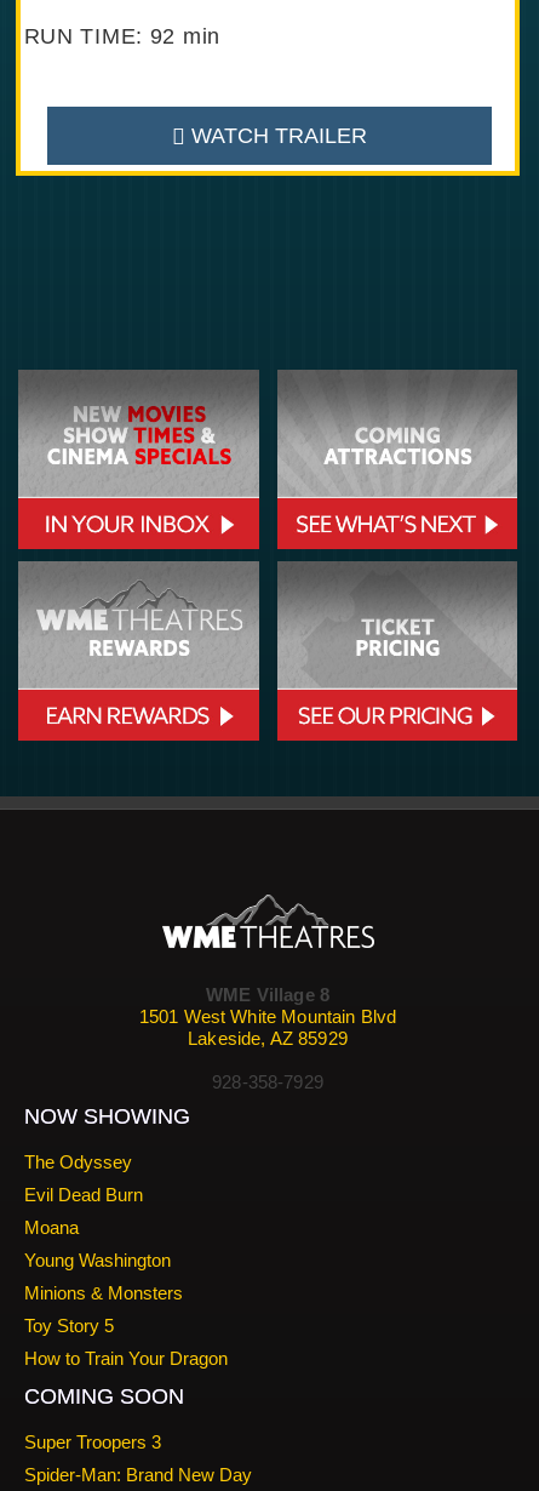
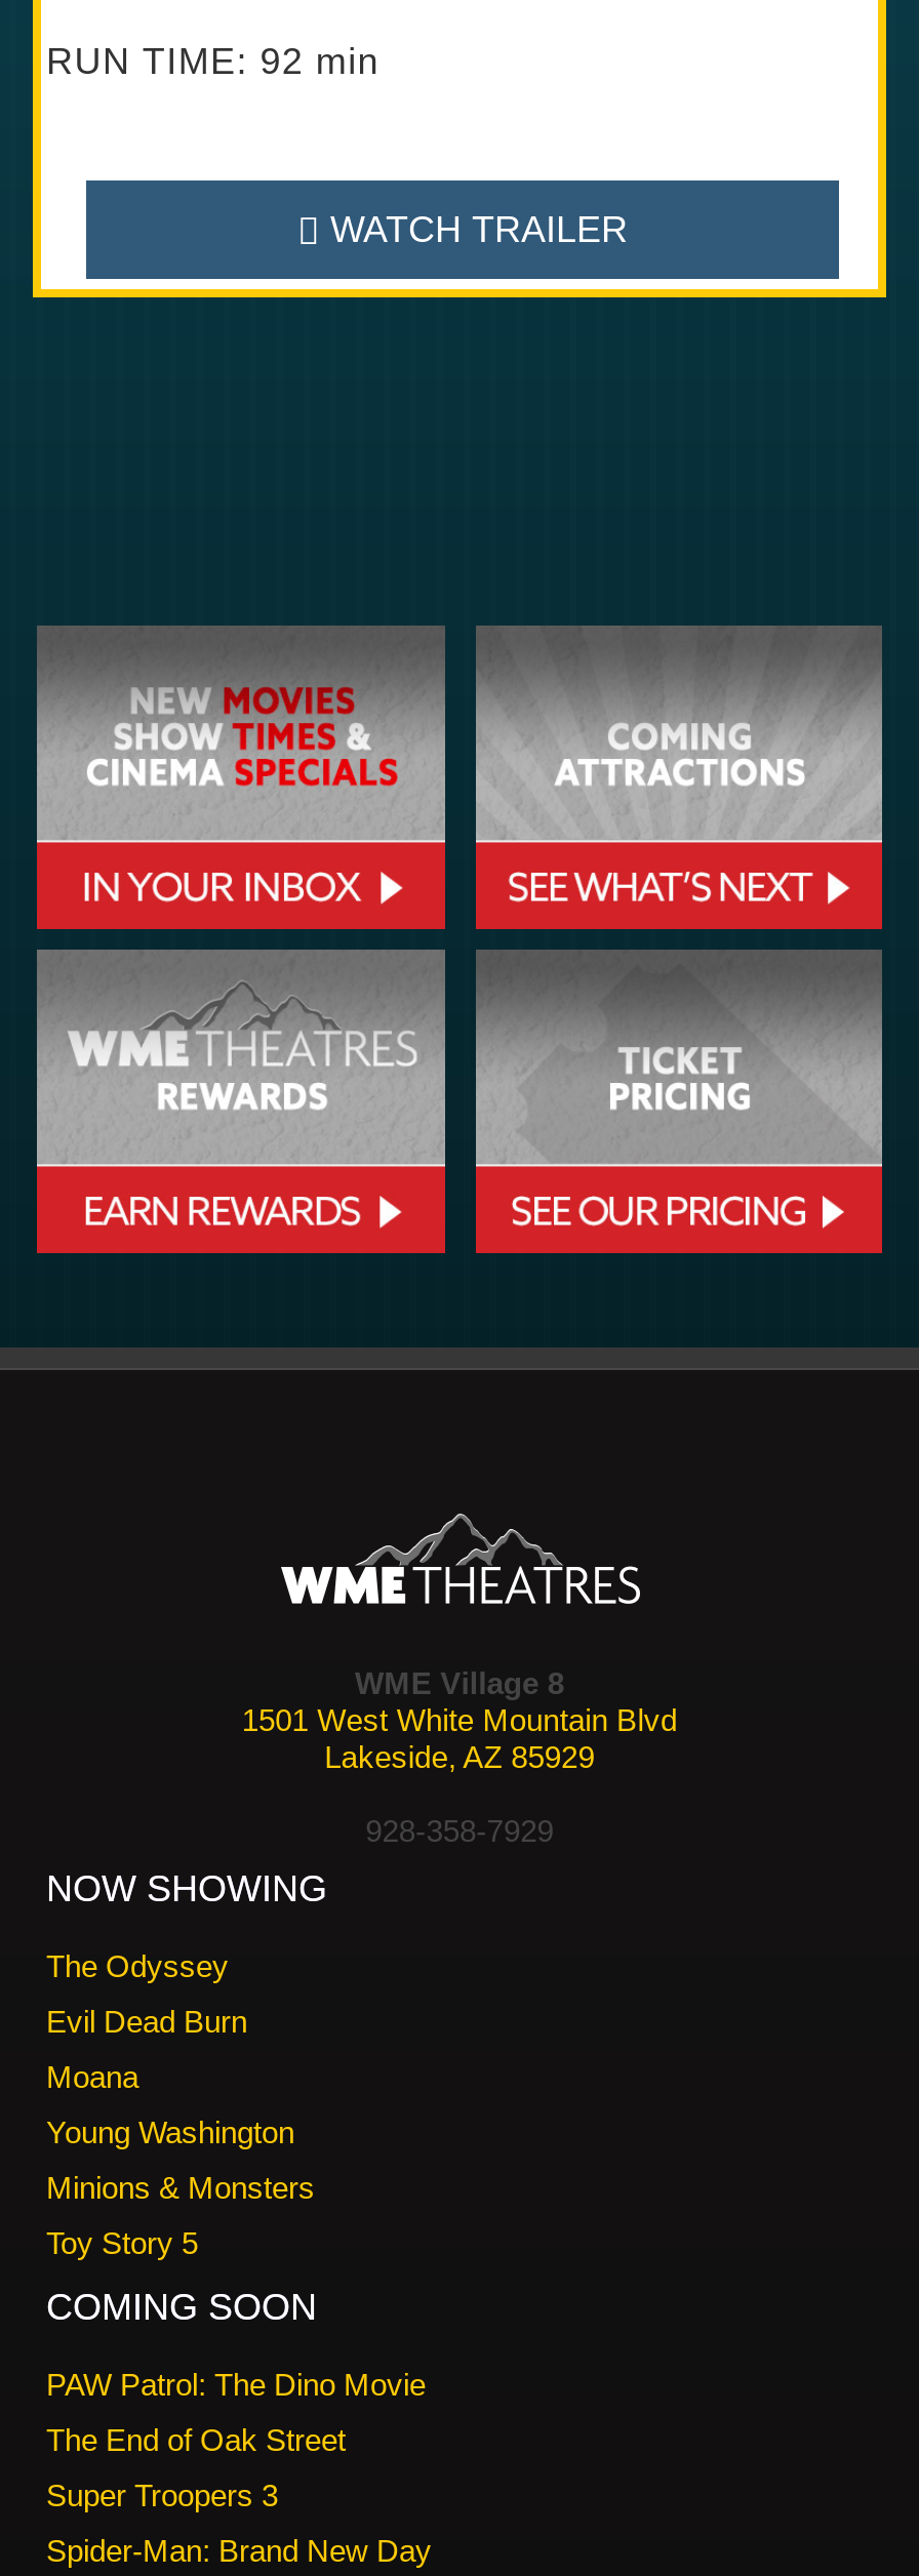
- How to Train Your Dragon

moved up: COMING SOON

+ PAW Patrol: The Dino Movie
+ The End of Oak Street
